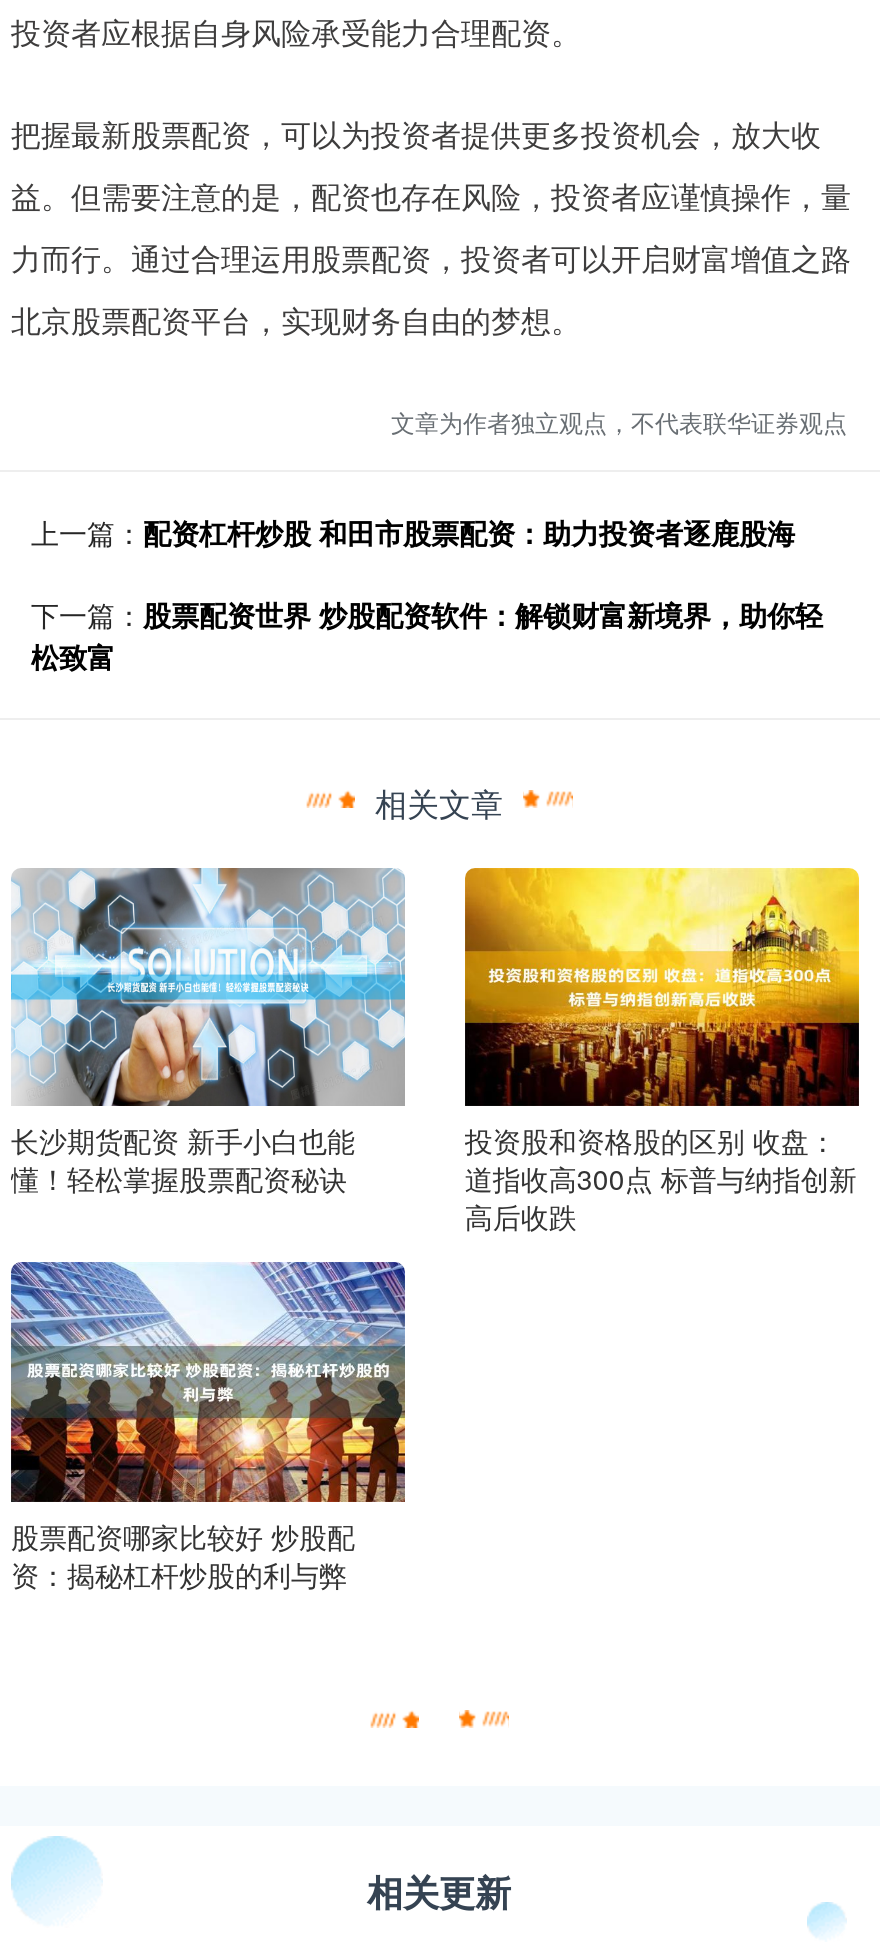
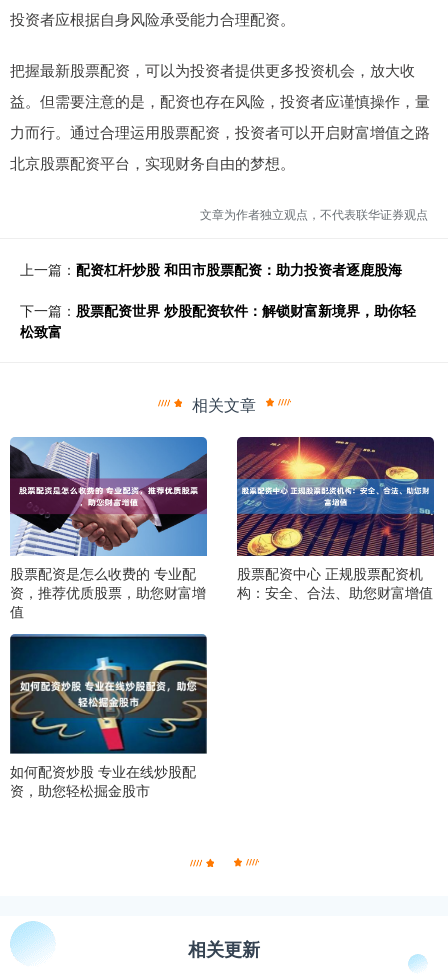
- [image]
- 长沙期货配资 新手小白也能
- 懂！轻松掌握股票配资秘诀
+ [image]
+ 股票配资是怎么收费的 专业配
+ 资，推荐优质股票，助您财富增
+ 值

- [image]
- 投资股和资格股的区别 收盘：
- 道指收高300点 标普与纳指创新
- 高后收跌
+ [image]
+ 股票配资中心 正规股票配资机
+ 构：安全、合法、助您财富增值

- [image]
- 股票配资哪家比较好 炒股配
- 资：揭秘杠杆炒股的利与弊
+ [image]
+ 如何配资炒股 专业在线炒股配
+ 资，助您轻松掘金股市
